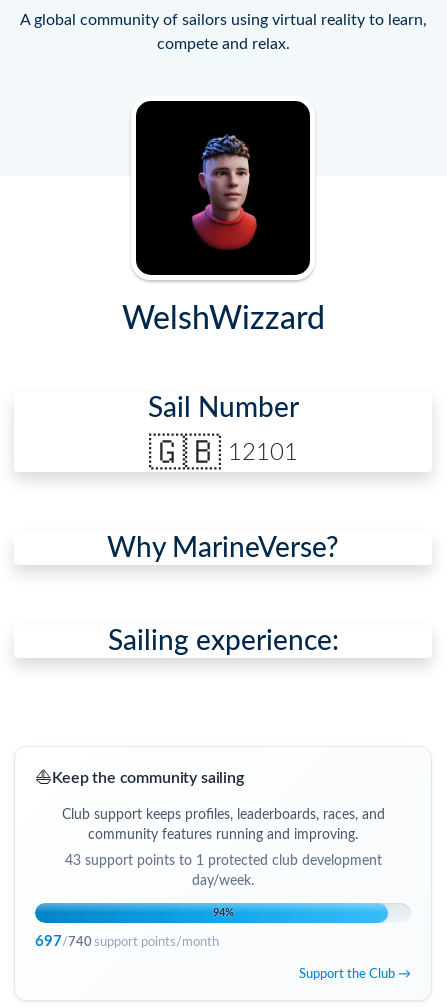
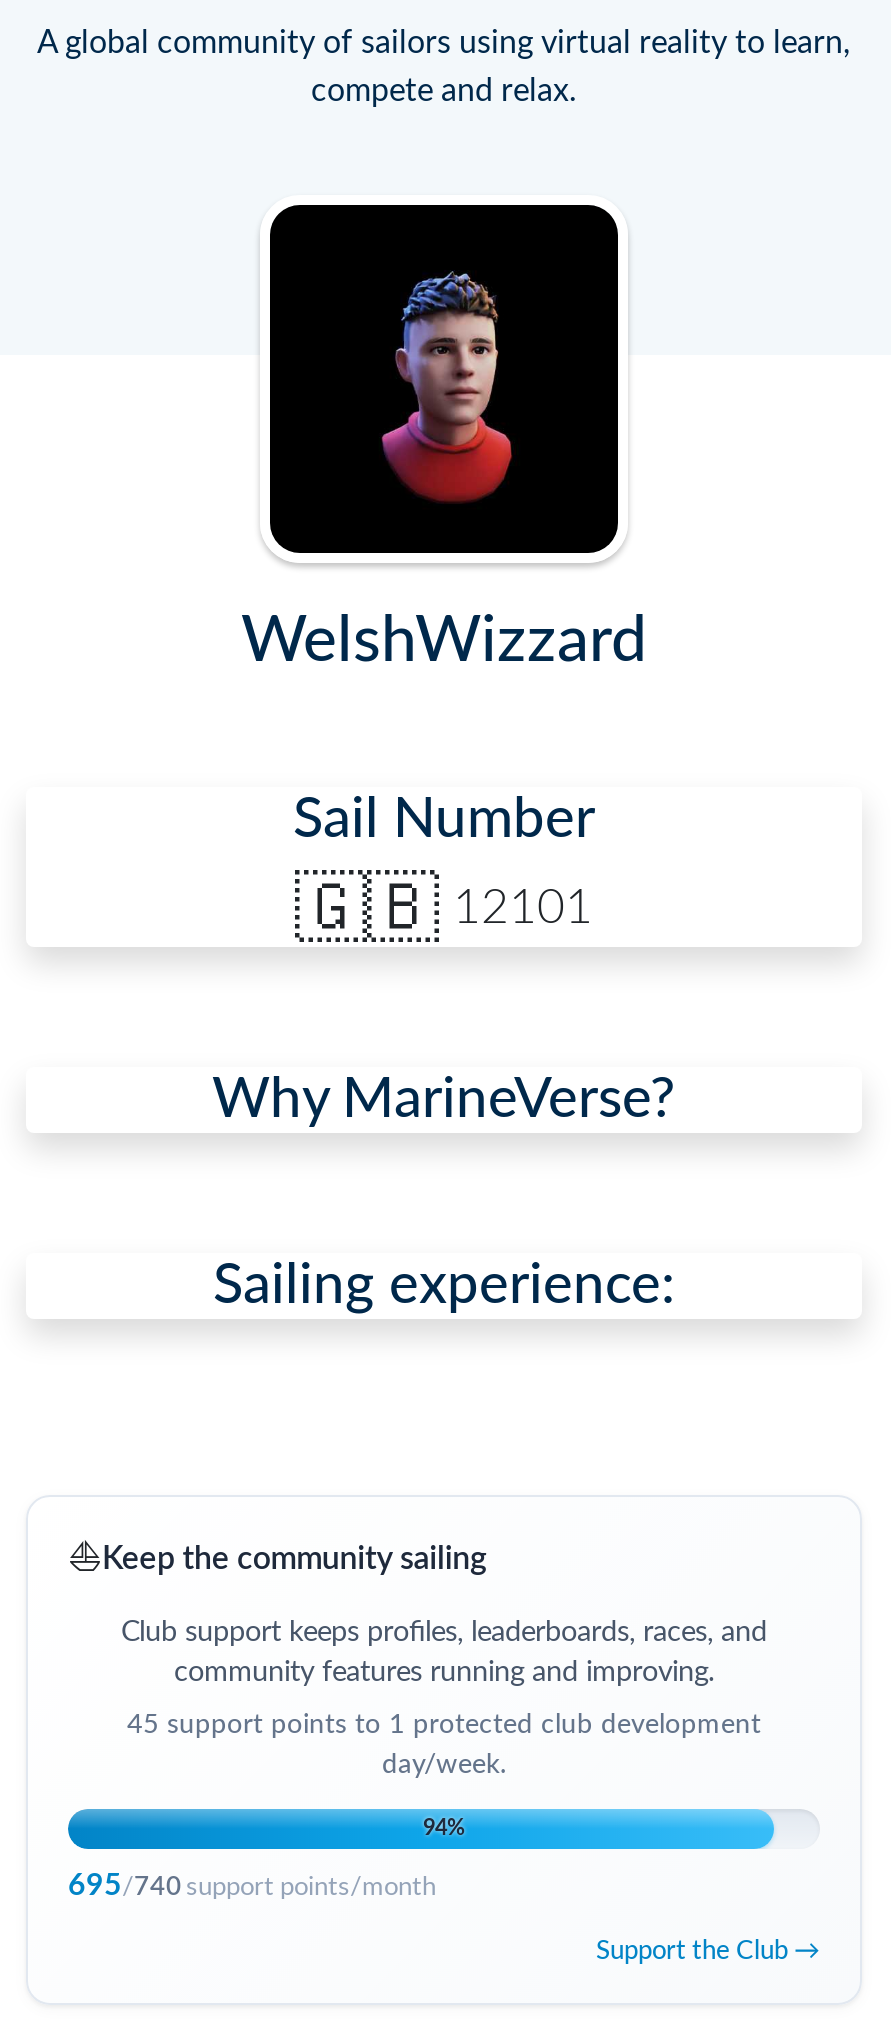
- 43 support points to 1 protected club development
+ 45 support points to 1 protected club development

- 697/740 support points/month
+ 695/740 support points/month
